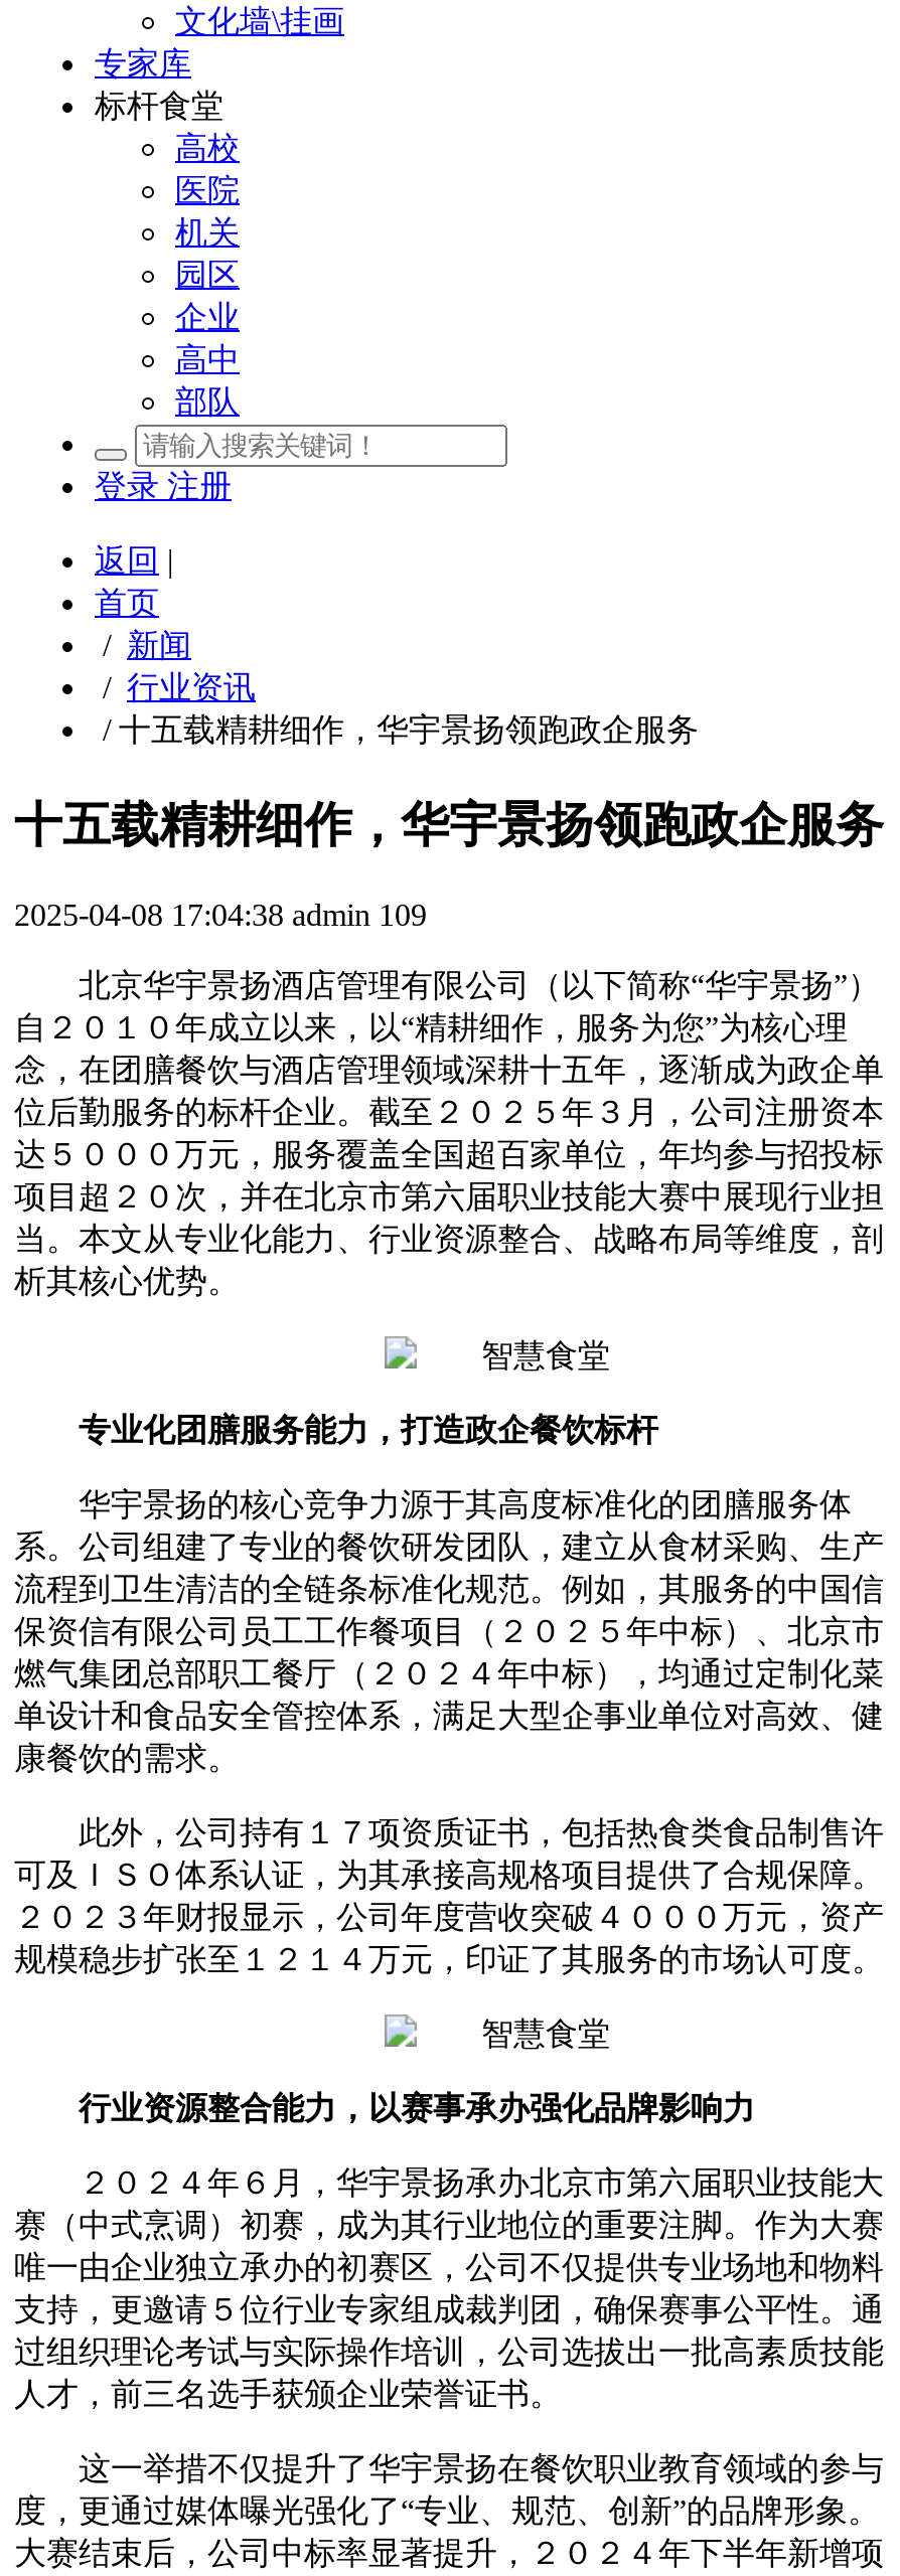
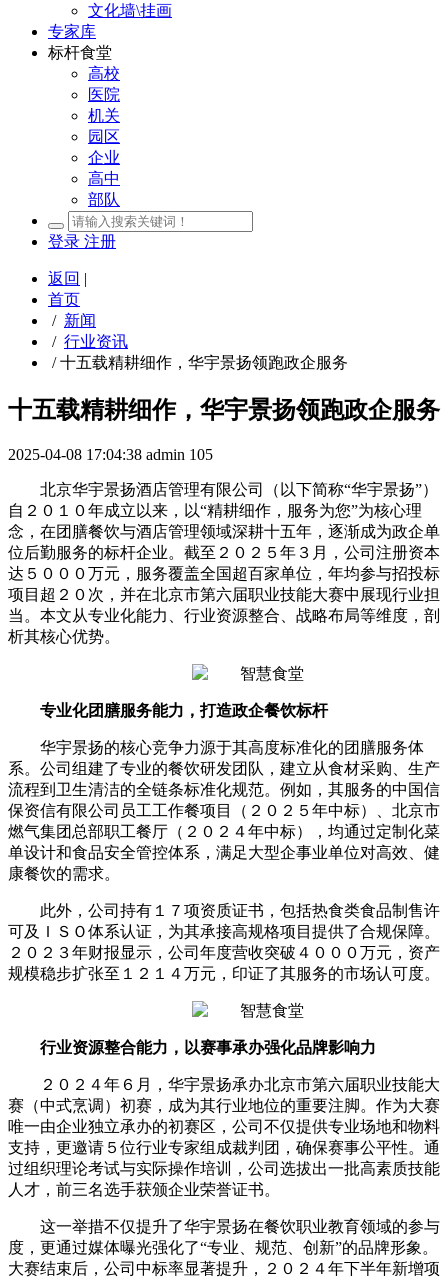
- 2025-04-08 17:04:38 admin 109
+ 2025-04-08 17:04:38 admin 105
